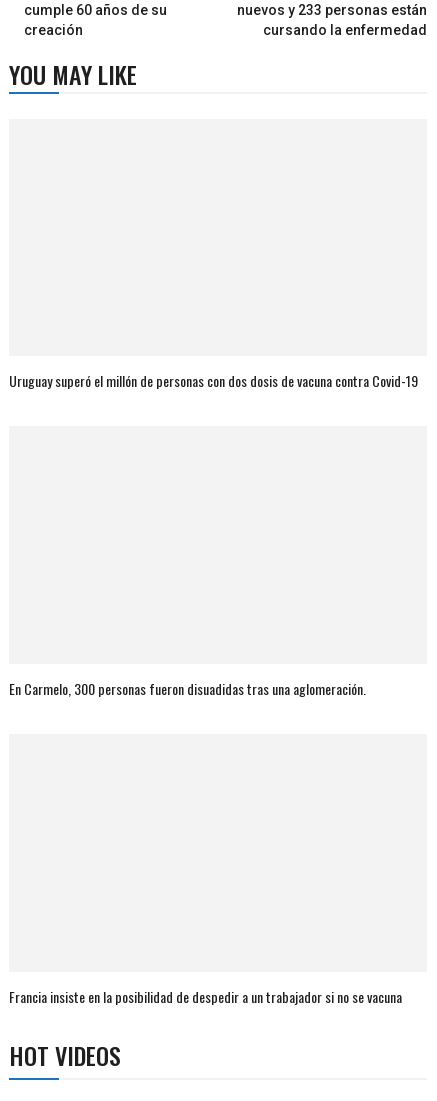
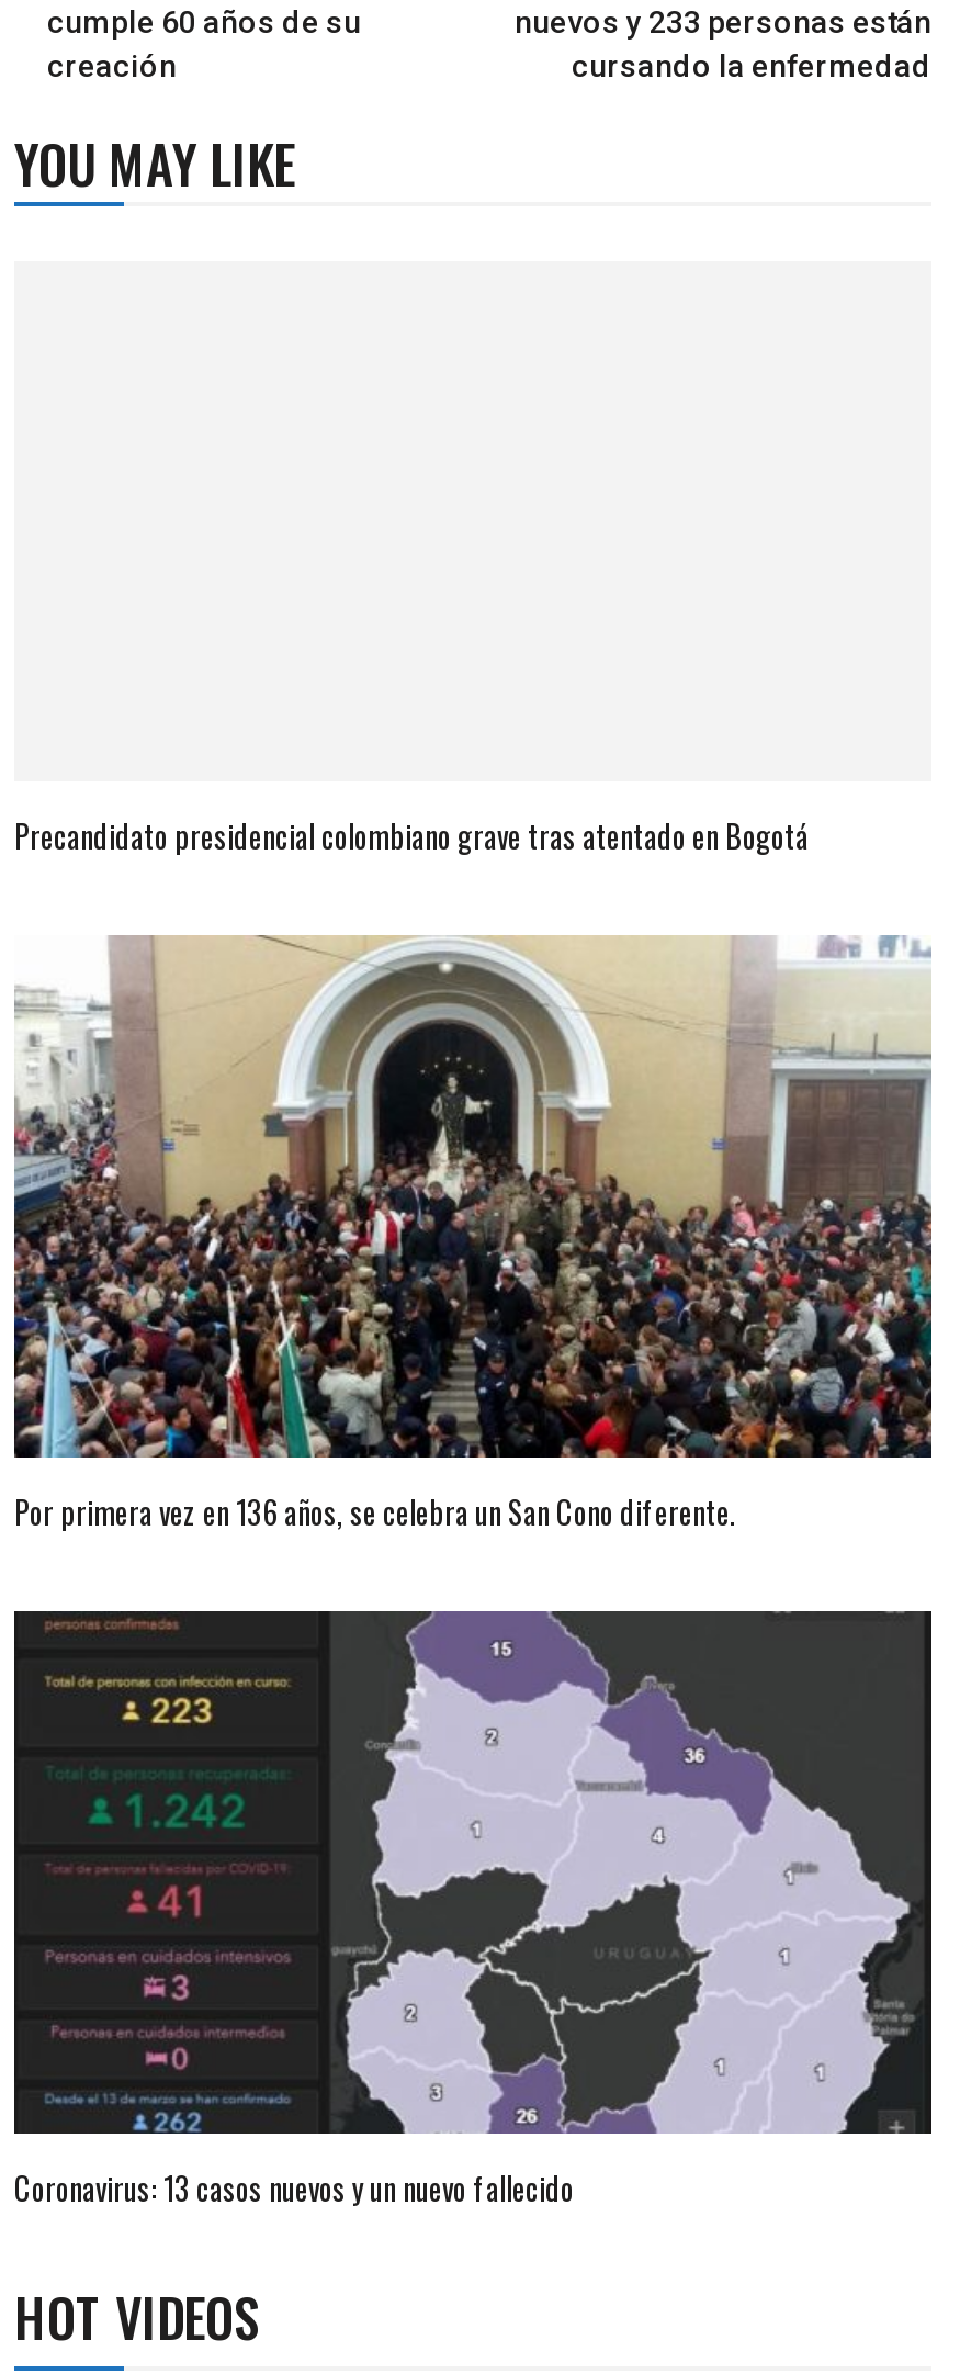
+ [image]

+ [image]

- Uruguay superó el millón de personas con dos dosis de vacuna contra Covid-19
+ Precandidato presidencial colombiano grave tras atentado en Bogotá

- En Carmelo, 300 personas fueron disuadidas tras una aglomeración.
+ Por primera vez en 136 años, se celebra un San Cono diferente.

- Francia insiste en la posibilidad de despedir a un trabajador si no se vacuna
+ Coronavirus: 13 casos nuevos y un nuevo fallecido
